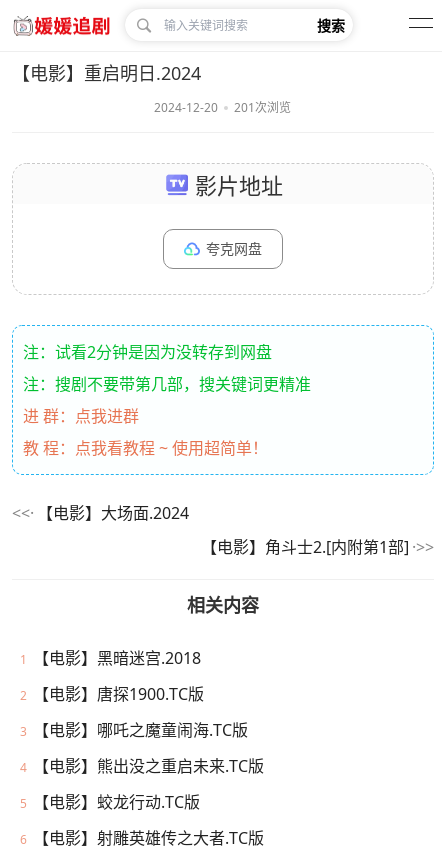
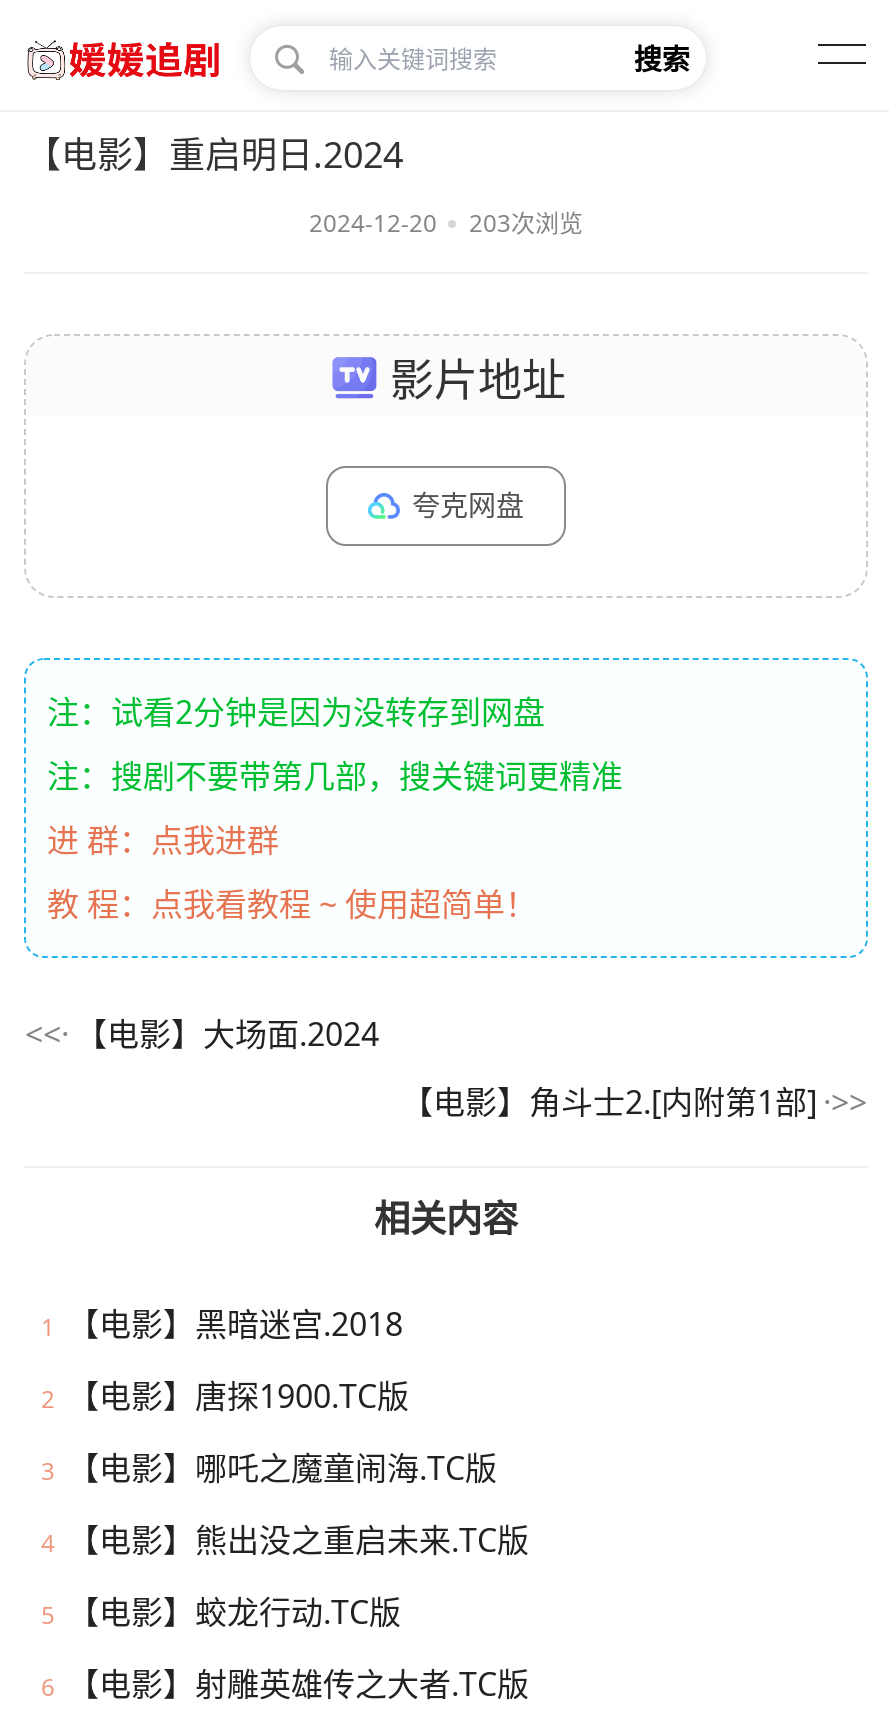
- 2024-12-20 201次浏览
+ 2024-12-20 203次浏览
